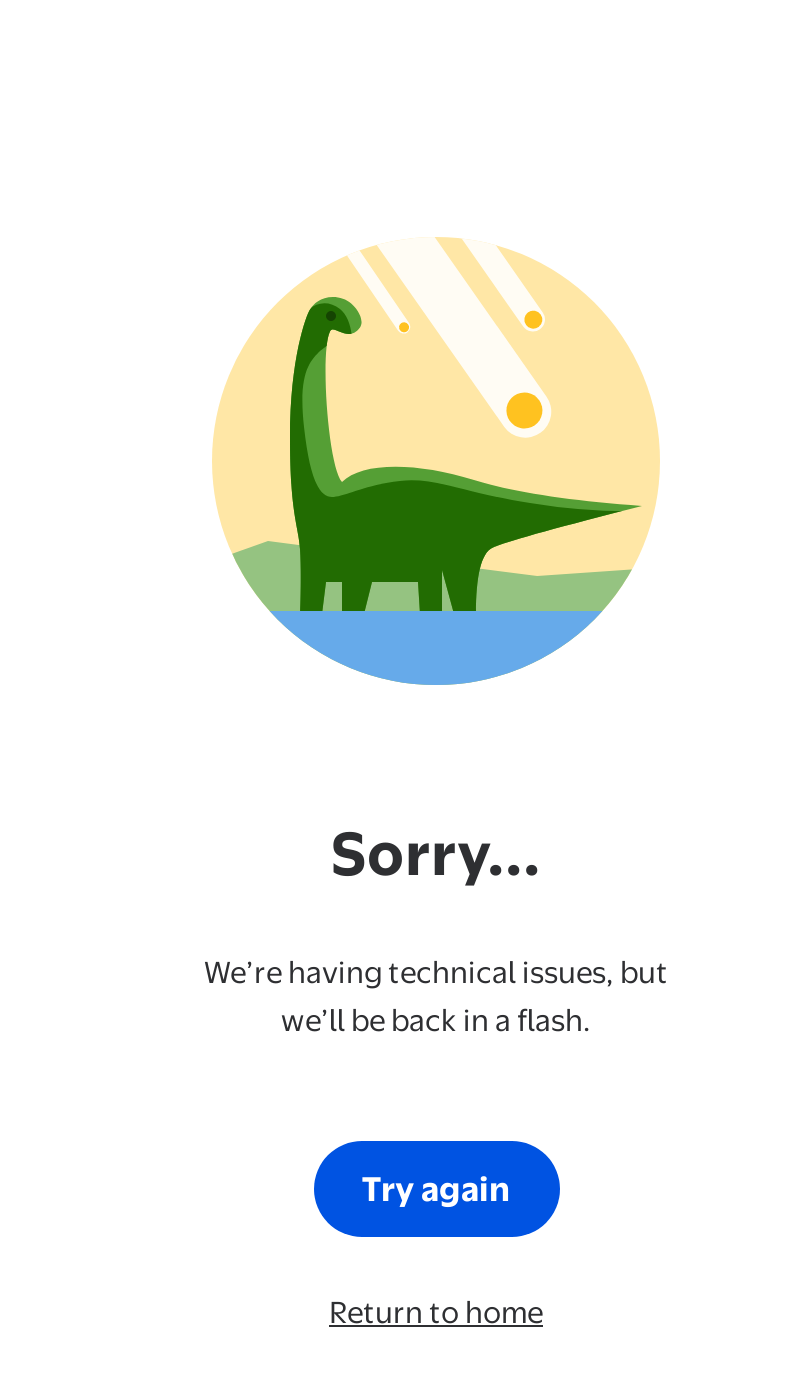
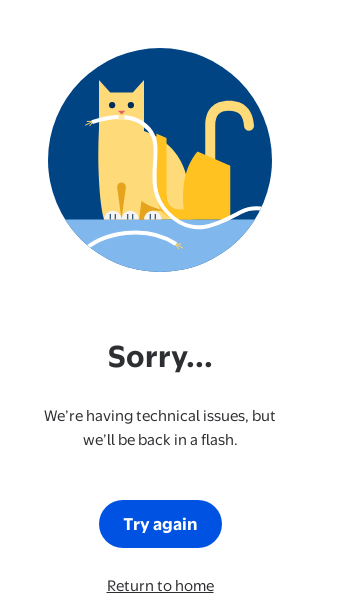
- [image]
+ [image]
